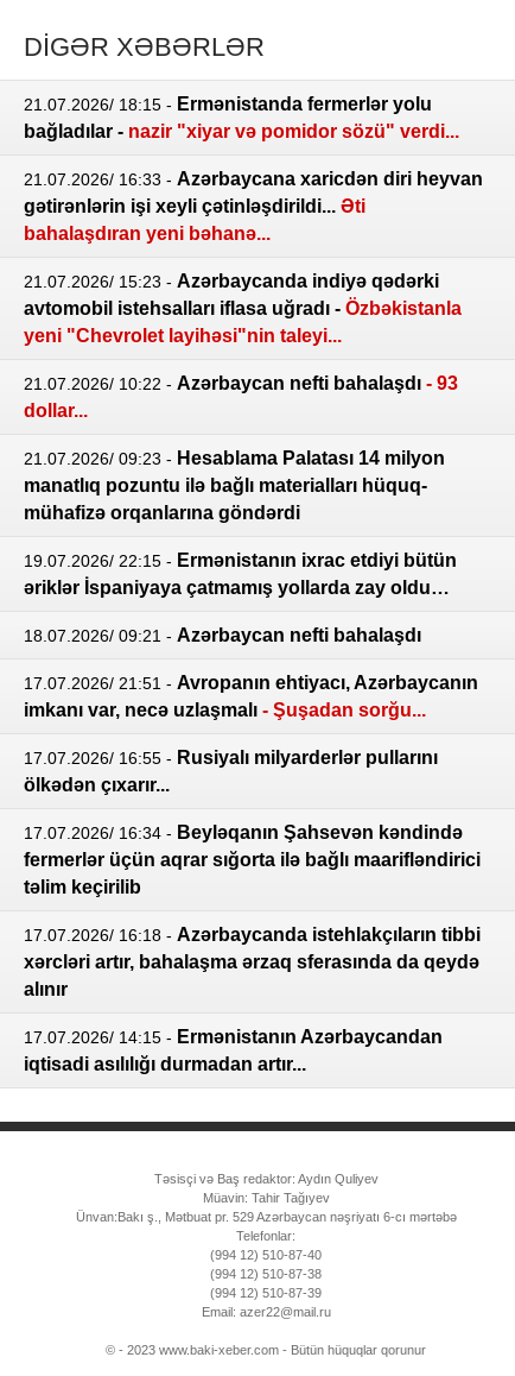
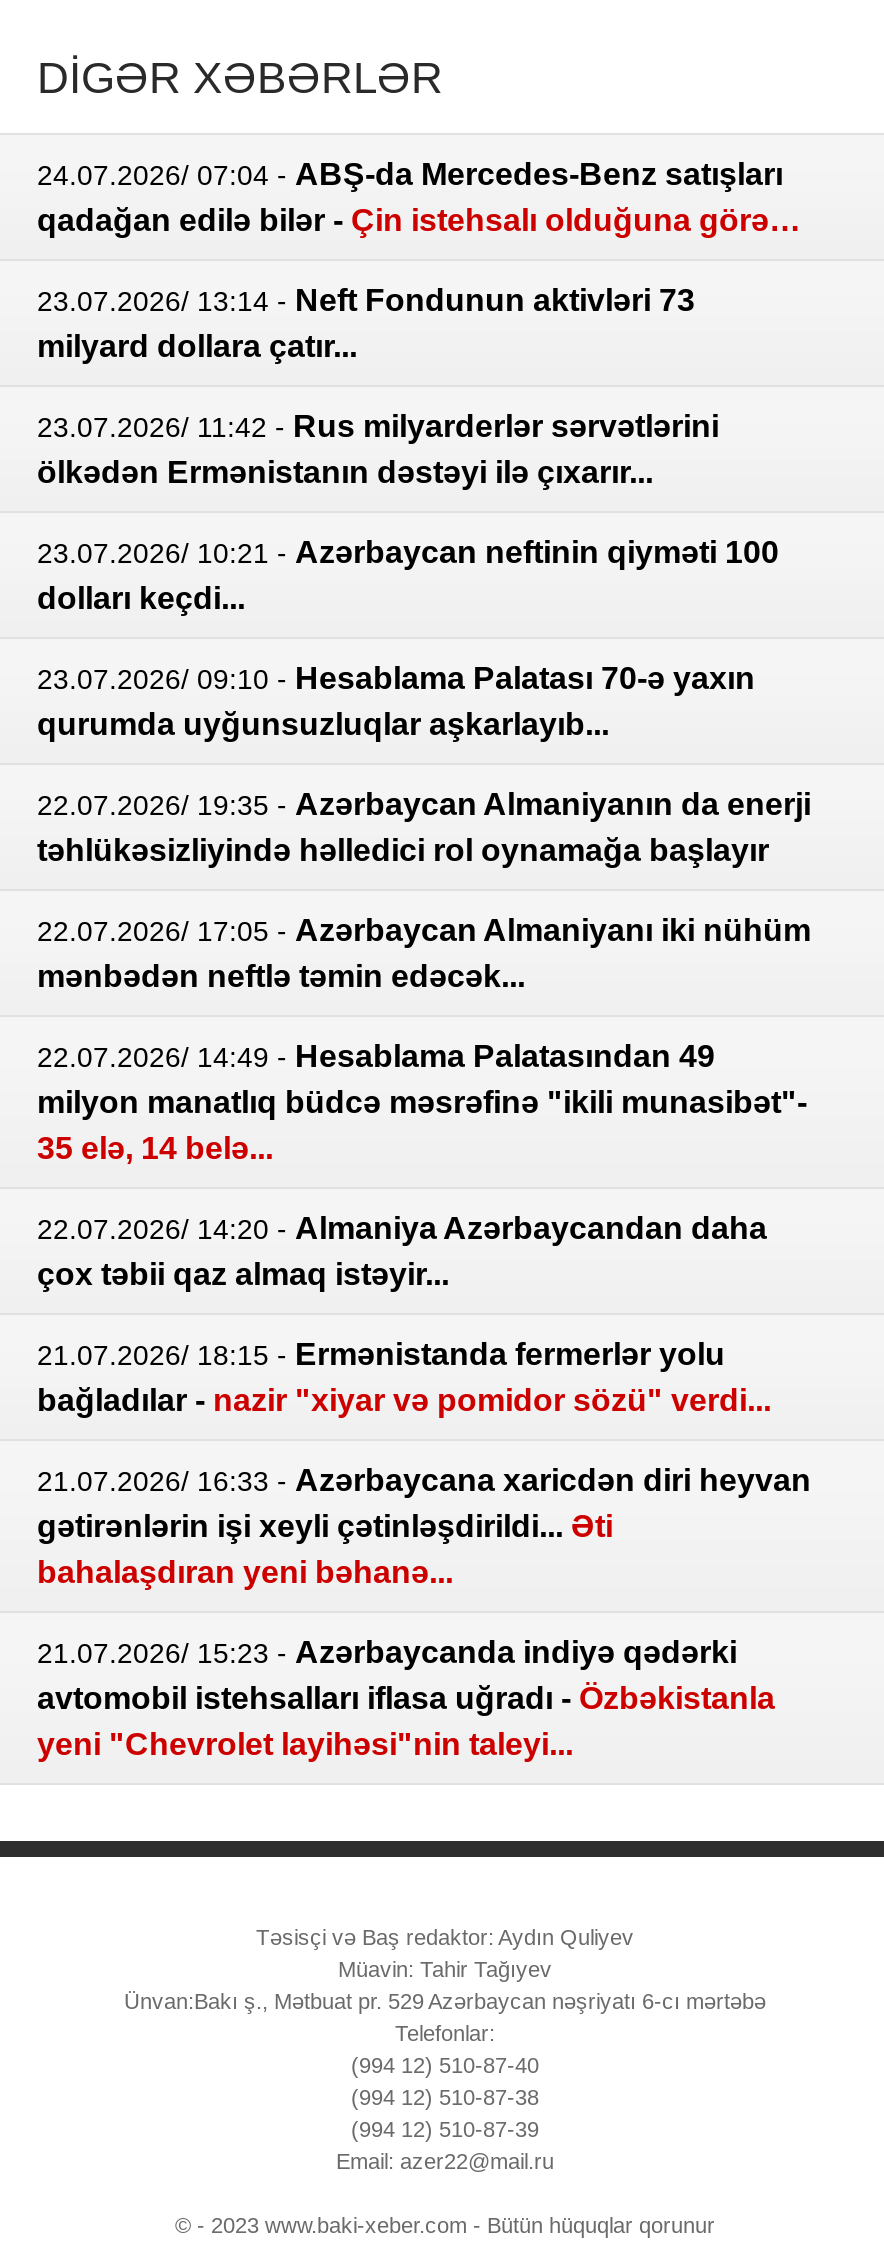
+ 24.07.2026/ 07:04 - ABŞ-da Mercedes-Benz satışları
+ qadağan edilə bilər - Çin istehsalı olduğuna görə…
+ 23.07.2026/ 13:14 - Neft Fondunun aktivləri 73
+ milyard dollara çatır...
+ 23.07.2026/ 11:42 - Rus milyarderlər sərvətlərini
+ ölkədən Ermənistanın dəstəyi ilə çıxarır...
+ 23.07.2026/ 10:21 - Azərbaycan neftinin qiyməti 100
+ dolları keçdi...
+ 23.07.2026/ 09:10 - Hesablama Palatası 70-ə yaxın
+ qurumda uyğunsuzluqlar aşkarlayıb...
+ 22.07.2026/ 19:35 - Azərbaycan Almaniyanın da enerji
+ təhlükəsizliyində həlledici rol oynamağa başlayır
+ 22.07.2026/ 17:05 - Azərbaycan Almaniyanı iki nühüm
+ mənbədən neftlə təmin edəcək...
+ 22.07.2026/ 14:49 - Hesablama Palatasından 49
+ milyon manatlıq büdcə məsrəfinə "ikili munasibət"-
+ 35 elə, 14 belə...
+ 22.07.2026/ 14:20 - Almaniya Azərbaycandan daha
+ çox təbii qaz almaq istəyir...

moved down: 21.07.2026/ 18:15 - Ermənistanda fermerlər yolu | bağladılar - nazir "xiyar və pomidor sözü" verdi... | 21.07.2026/ 16:33 - Azərbaycana xaricdən diri heyvan | gətirənlərin işi xeyli çətinləşdirildi... Əti | bahalaşdıran yeni bəhanə... | 21.07.2026/ 15:23 - Azərbaycanda indiyə qədərki | avtomobil istehsalları iflasa uğradı - Özbəkistanla | yeni "Chevrolet layihəsi"nin taleyi...

- 21.07.2026/ 10:22 - Azərbaycan nefti bahalaşdı - 93
- dollar...
- 21.07.2026/ 09:23 - Hesablama Palatası 14 milyon
- manatlıq pozuntu ilə bağlı materialları hüquq-
- mühafizə orqanlarına göndərdi
- 19.07.2026/ 22:15 - Ermənistanın ixrac etdiyi bütün
- əriklər İspaniyaya çatmamış yollarda zay oldu…
- 18.07.2026/ 09:21 - Azərbaycan nefti bahalaşdı
- 17.07.2026/ 21:51 - Avropanın ehtiyacı, Azərbaycanın
- imkanı var, necə uzlaşmalı - Şuşadan sorğu...
- 17.07.2026/ 16:55 - Rusiyalı milyarderlər pullarını
- ölkədən çıxarır...
- 17.07.2026/ 16:34 - Beyləqanın Şahsevən kəndində
- fermerlər üçün aqrar sığorta ilə bağlı maarifləndirici
- təlim keçirilib
- 17.07.2026/ 16:18 - Azərbaycanda istehlakçıların tibbi
- xərcləri artır, bahalaşma ərzaq sferasında da qeydə
- alınır
- 17.07.2026/ 14:15 - Ermənistanın Azərbaycandan
- iqtisadi asılılığı durmadan artır...
